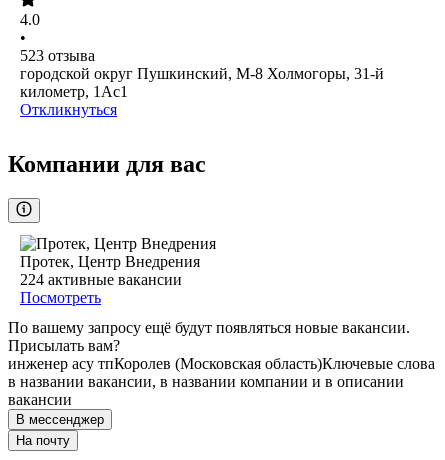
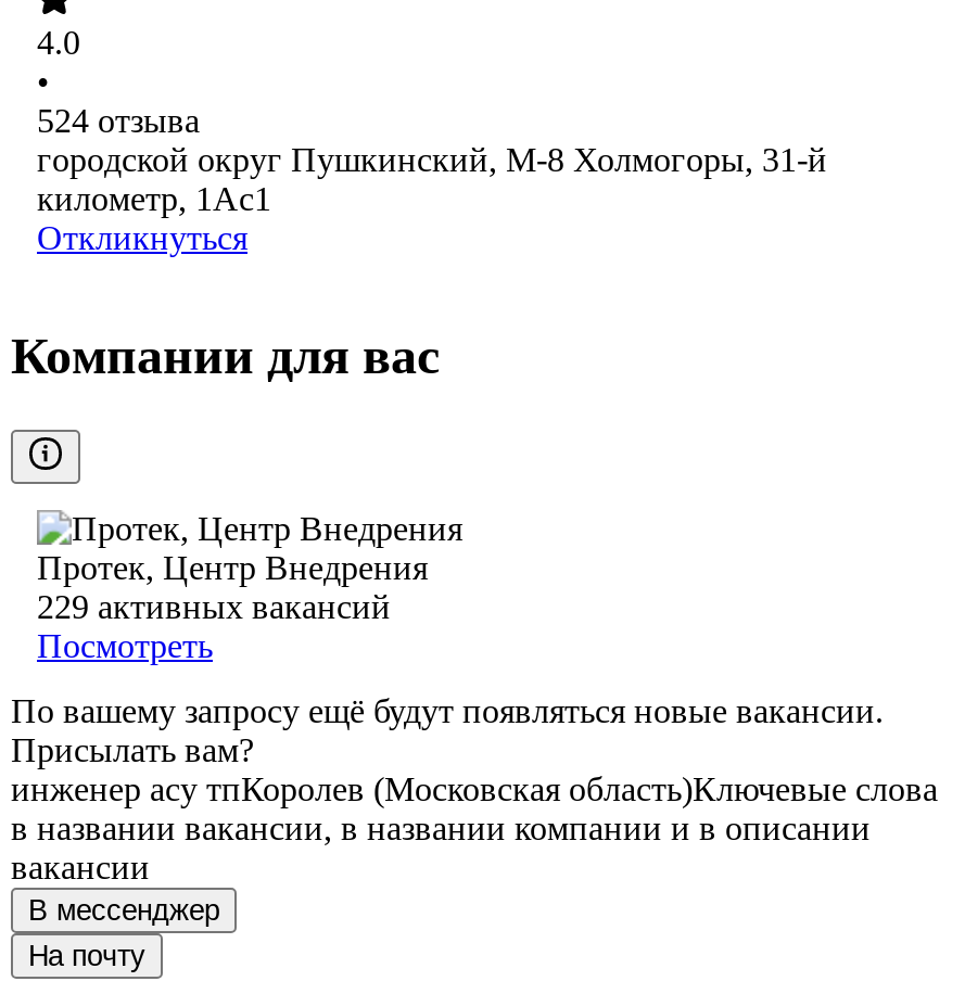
- 523 отзыва
+ 524 отзыва

- 224 активные вакансии
+ 229 активных вакансий
